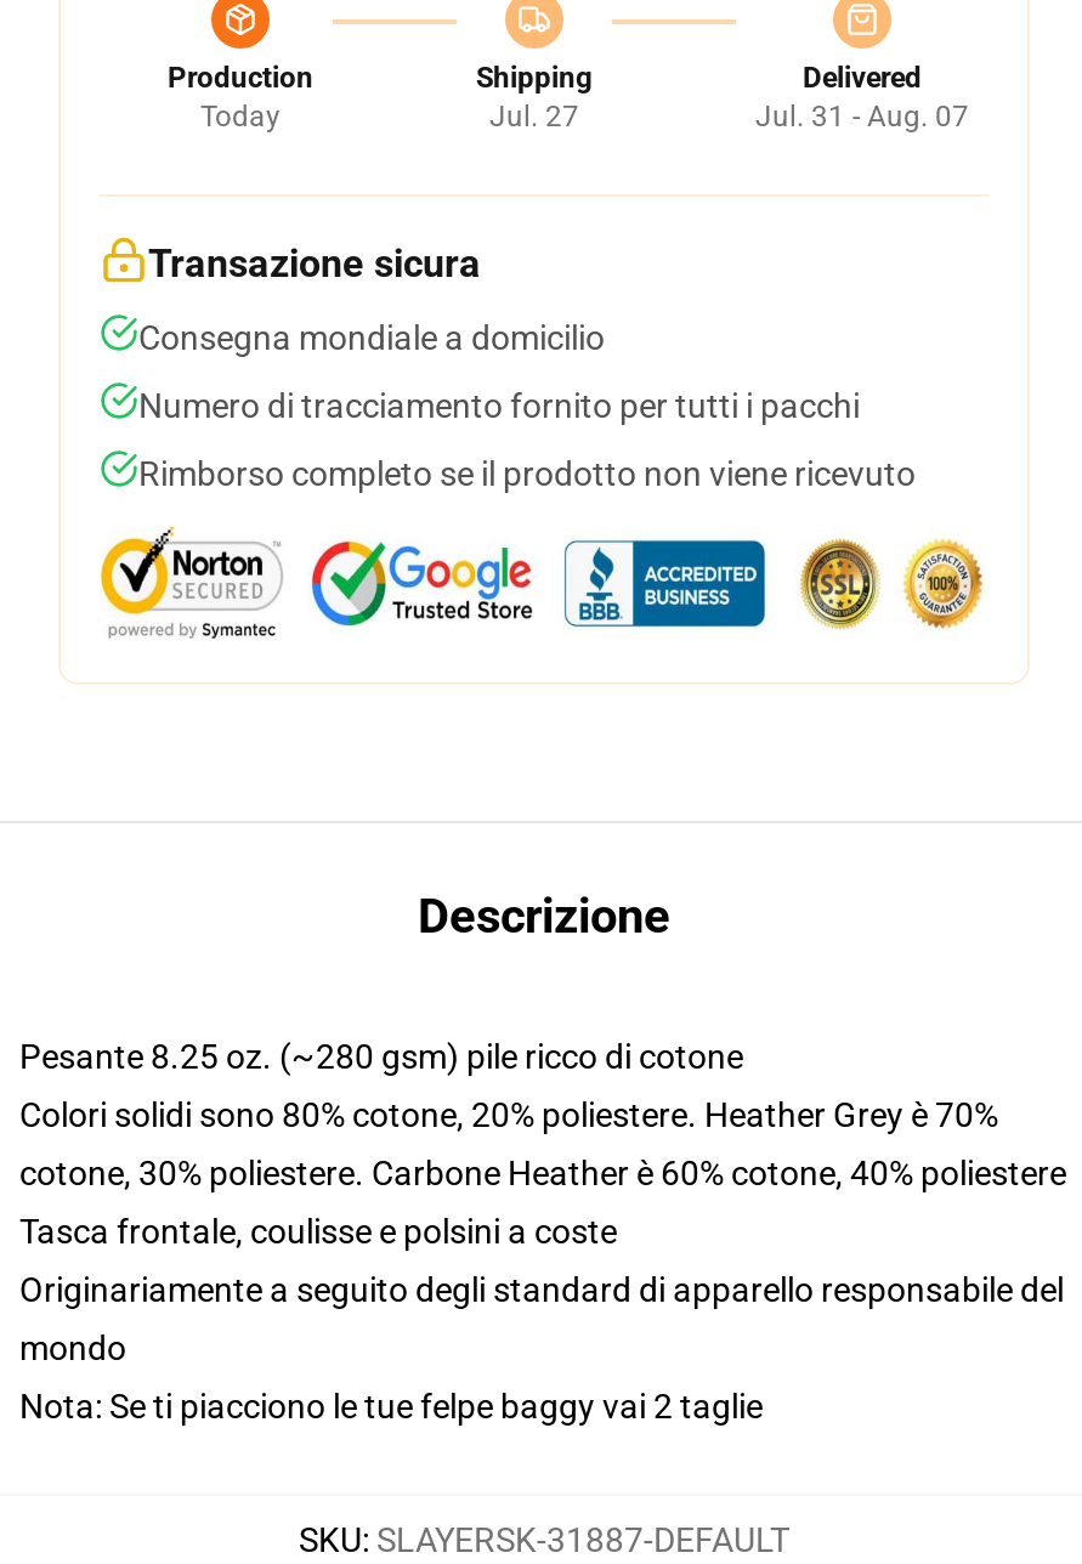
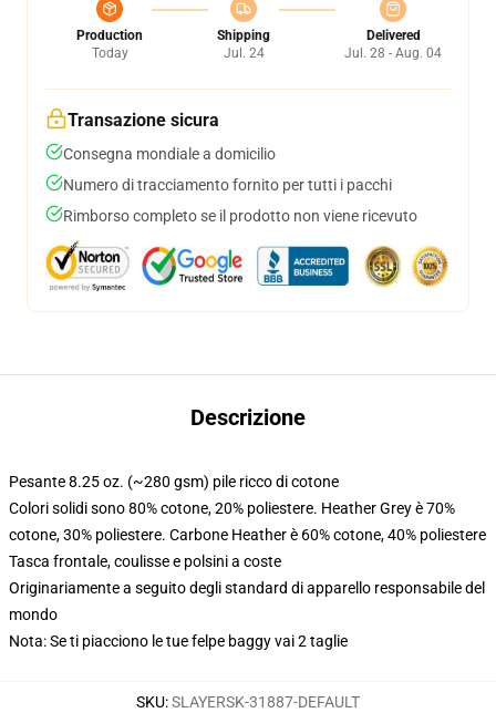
- Jul. 27
+ Jul. 24

- Jul. 31 - Aug. 07
+ Jul. 28 - Aug. 04
